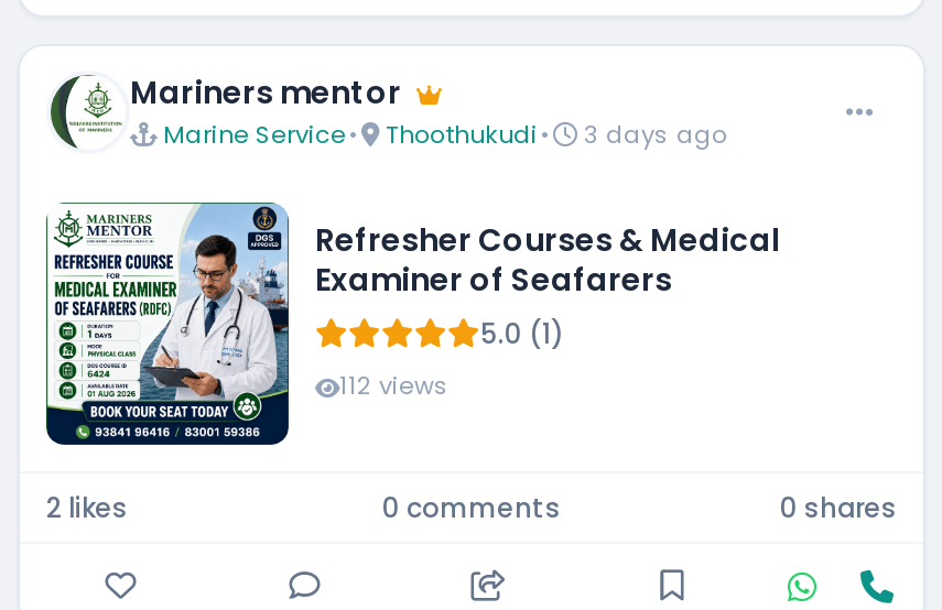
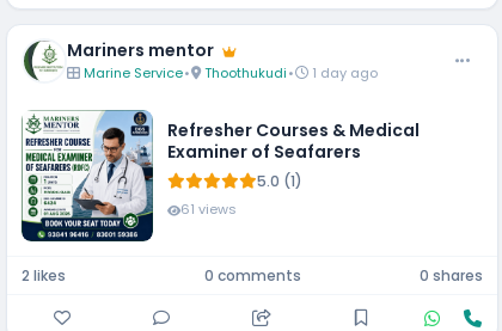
- Marine Service• Thoothukudi • 3 days ago
+ Marine Service• Thoothukudi • 1 day ago

- 112 views
+ 61 views
